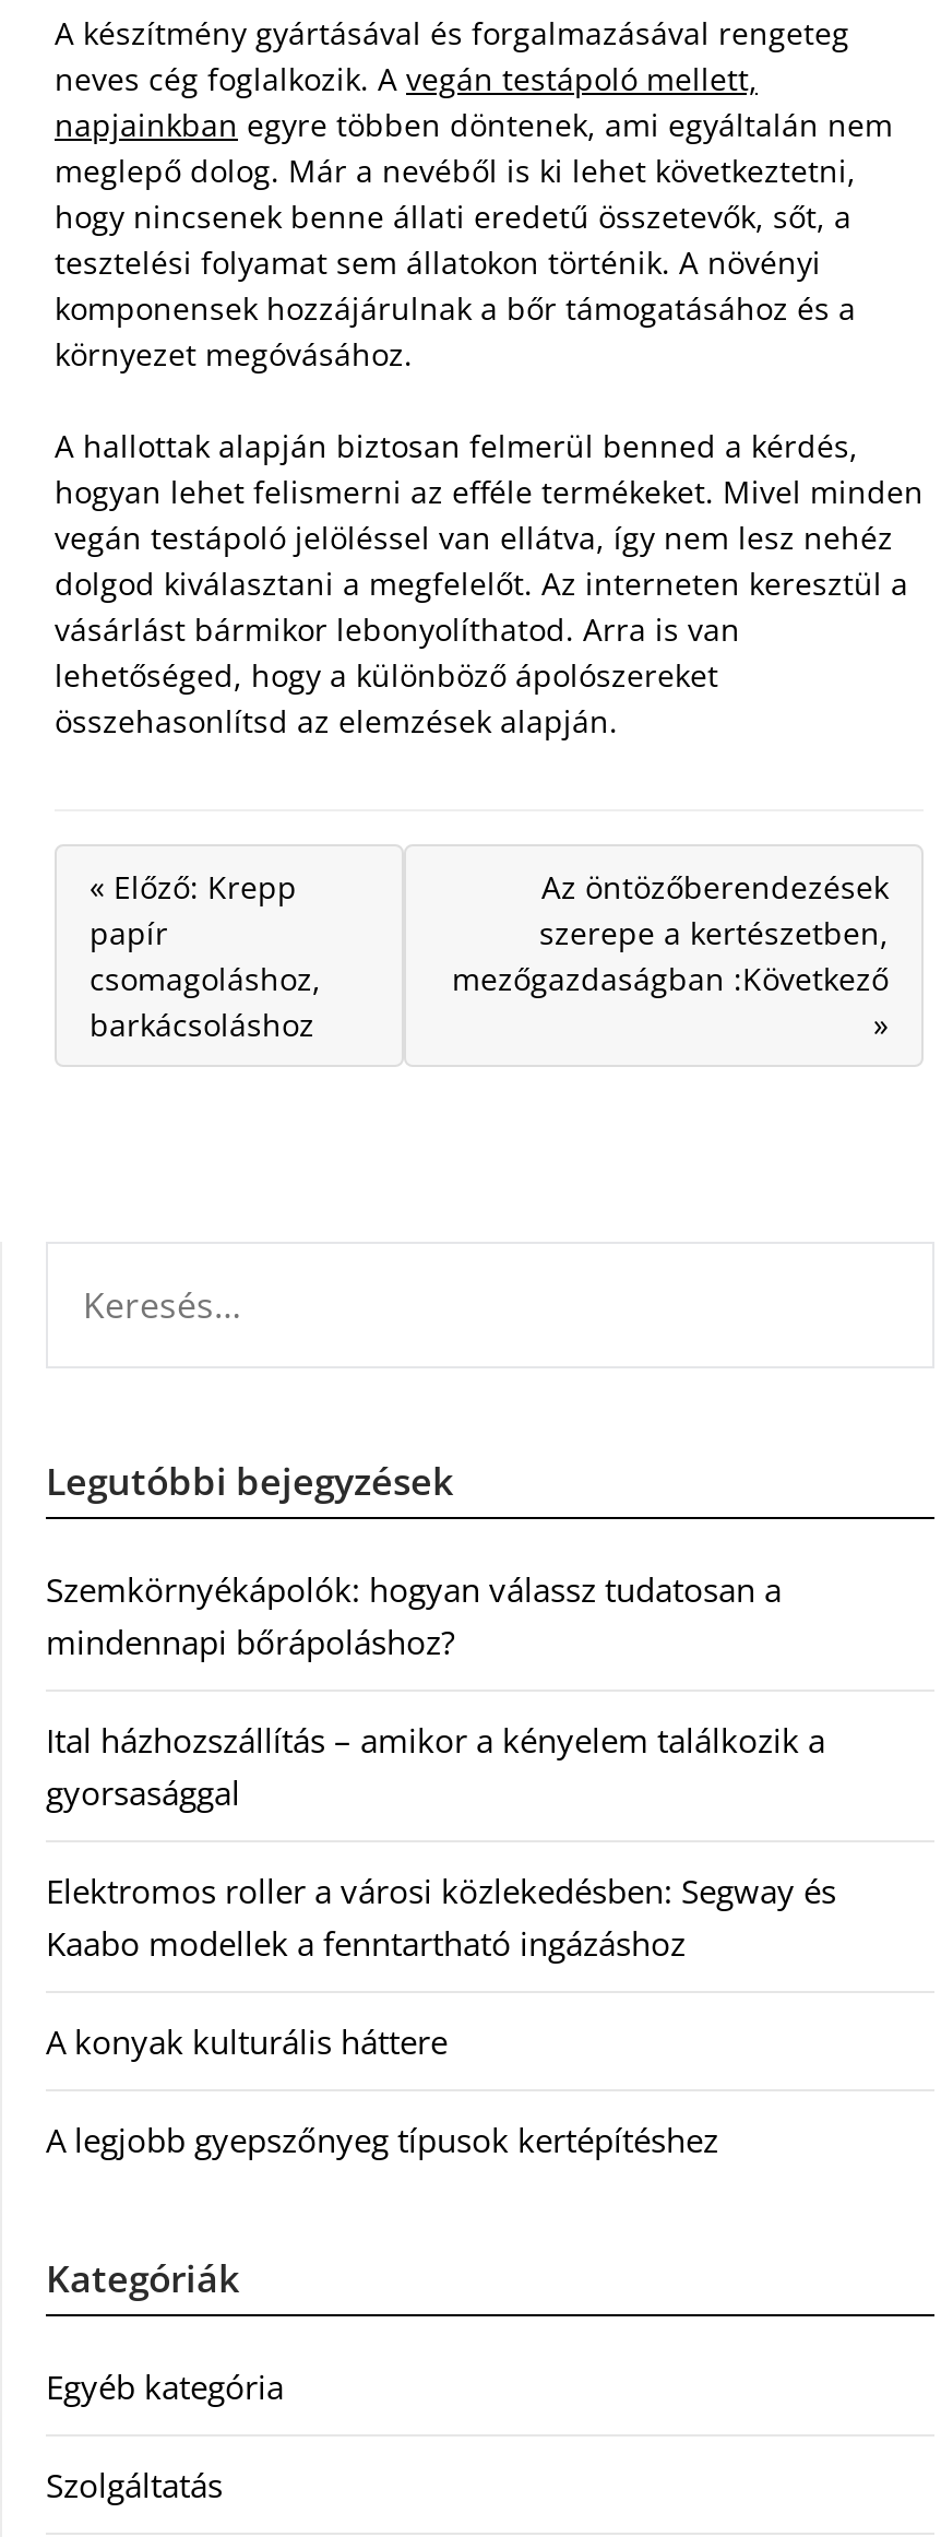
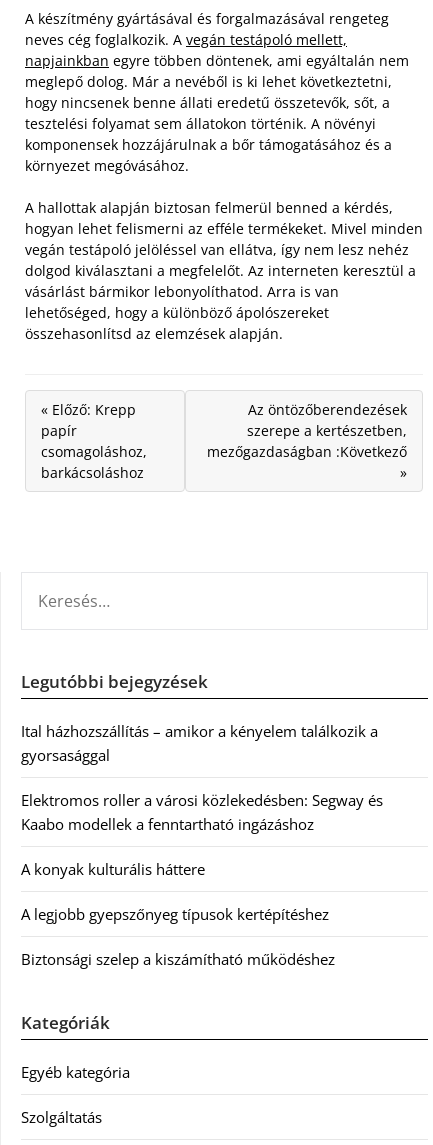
- Szemkörnyékápolók: hogyan válassz tudatosan a
- mindennapi bőrápoláshoz?

moved up: Ital házhozszállítás – amikor a kényelem találkozik a | gyorsasággal | Elektromos roller a városi közlekedésben: Segway és | Kaabo modellek a fenntartható ingázáshoz | A konyak kulturális háttere | A legjobb gyepszőnyeg típusok kertépítéshez

+ Biztonsági szelep a kiszámítható működéshez
